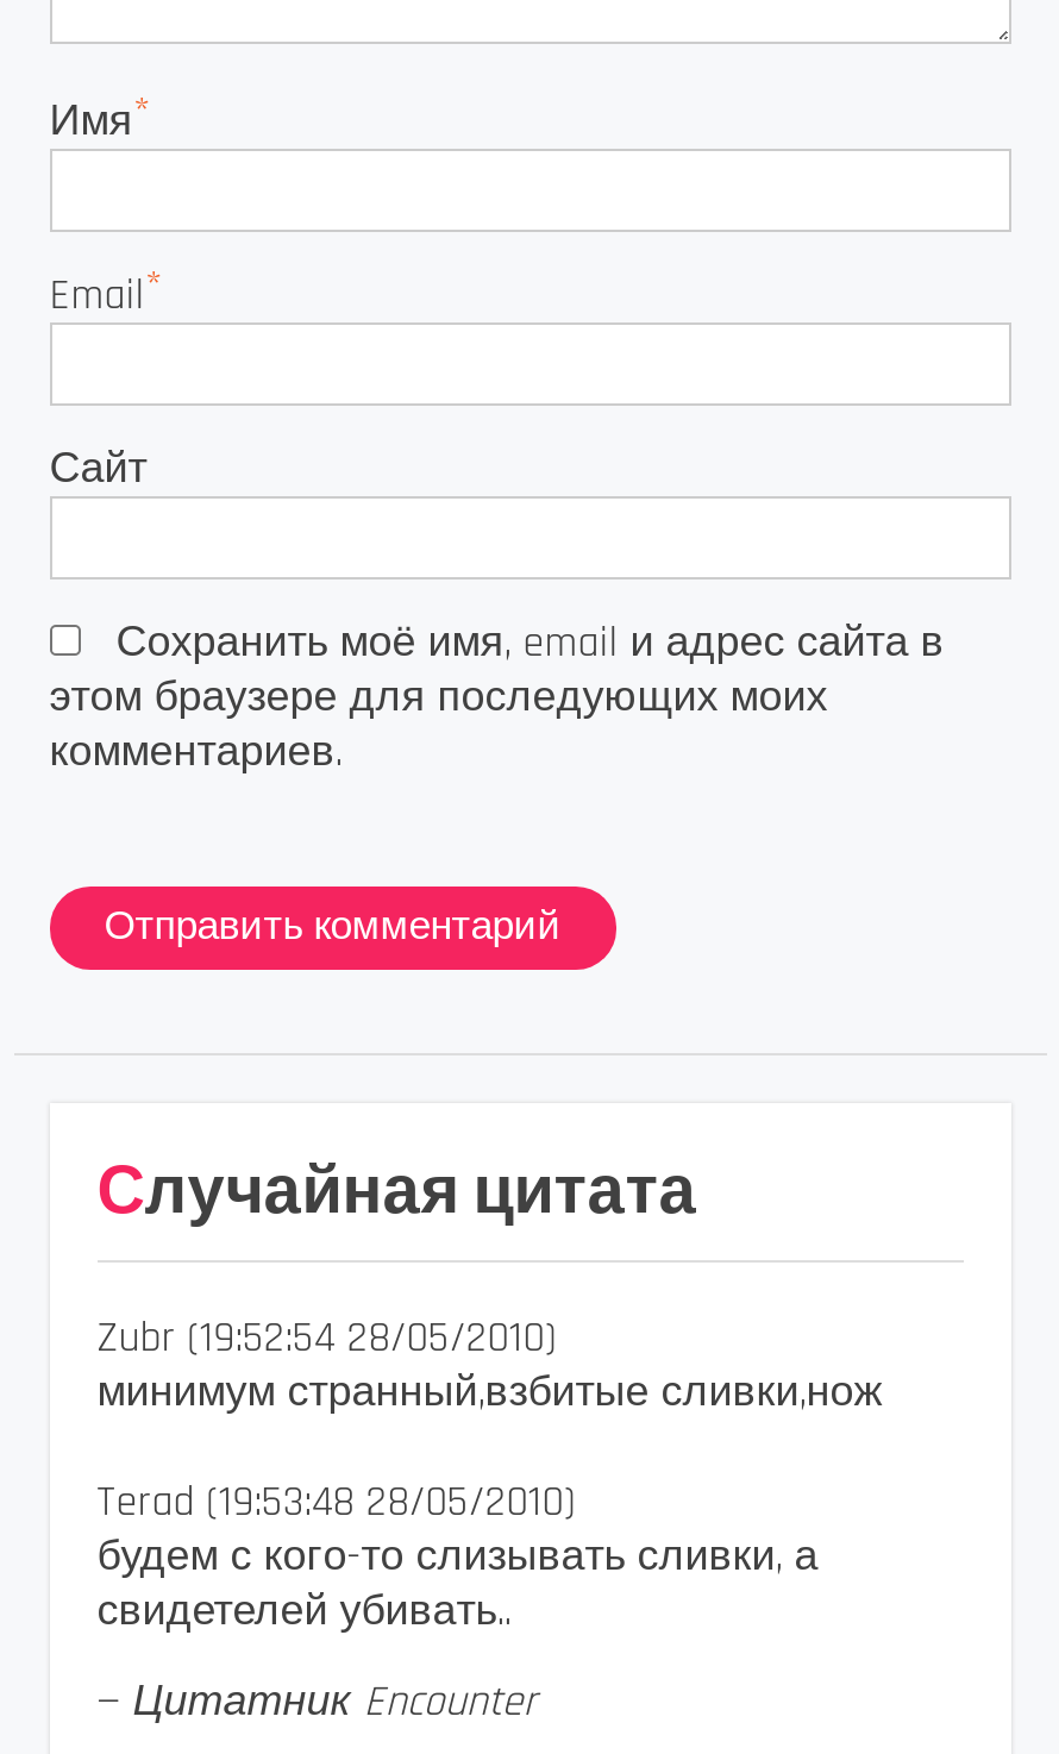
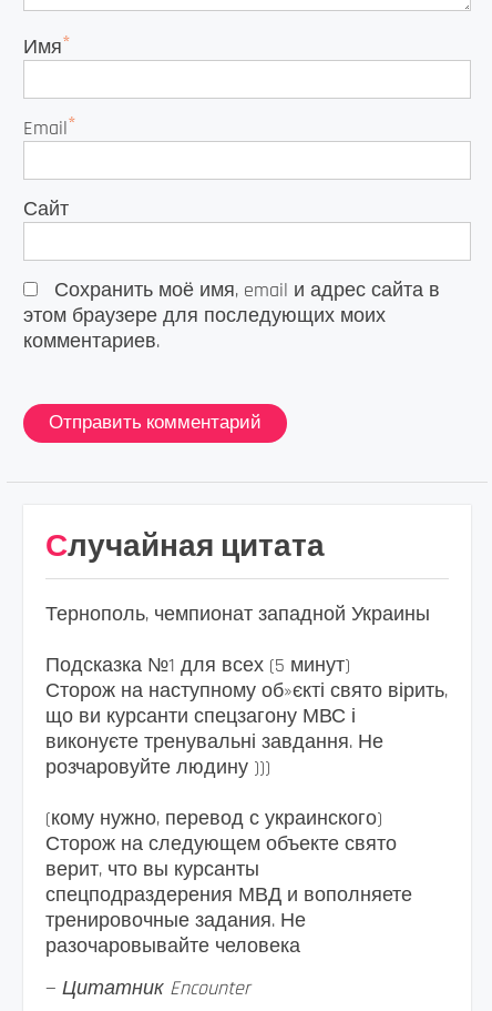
- Zubr (19:52:54 28/05/2010)
- минимум странный,взбитые сливки,нож
- Terad (19:53:48 28/05/2010)
- будем с кого-то слизывать сливки, а
- свидетелей убивать..
+ Тернополь, чемпионат западной Украины
+ Подсказка №1 для всех (5 минут)
+ Сторож на наступному об»єкті свято вірить,
+ що ви курсанти спецзагону МВС і
+ виконуєте тренувальні завдання. Не
+ розчаровуйте людину )))
+ (кому нужно, перевод с украинского)
+ Сторож на следующем объекте свято
+ верит, что вы курсанты
+ спецподраздерения МВД и вополняете
+ тренировочные задания. Не
+ разочаровывайте человека
